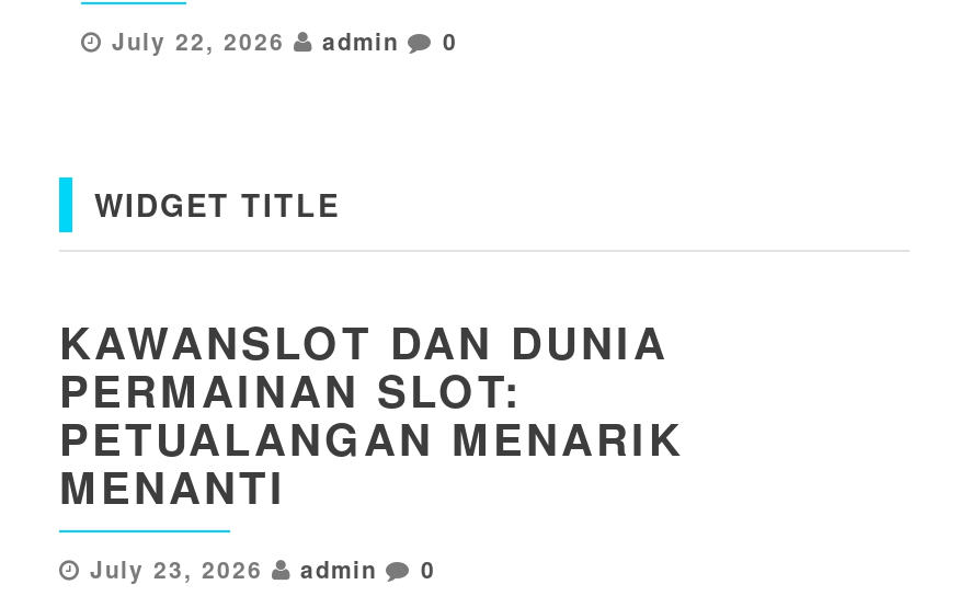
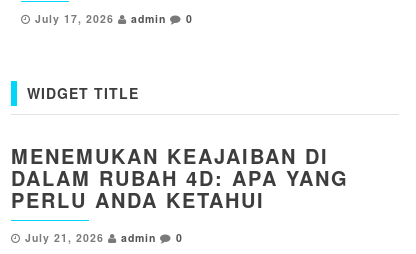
- July 22, 2026 admin 0
+ July 17, 2026 admin 0

- KAWANSLOT DAN DUNIA
- PERMAINAN SLOT:
- PETUALANGAN MENARIK
- MENANTI
+ MENEMUKAN KEAJAIBAN DI
+ DALAM RUBAH 4D: APA YANG
+ PERLU ANDA KETAHUI

- July 23, 2026 admin 0
+ July 21, 2026 admin 0
